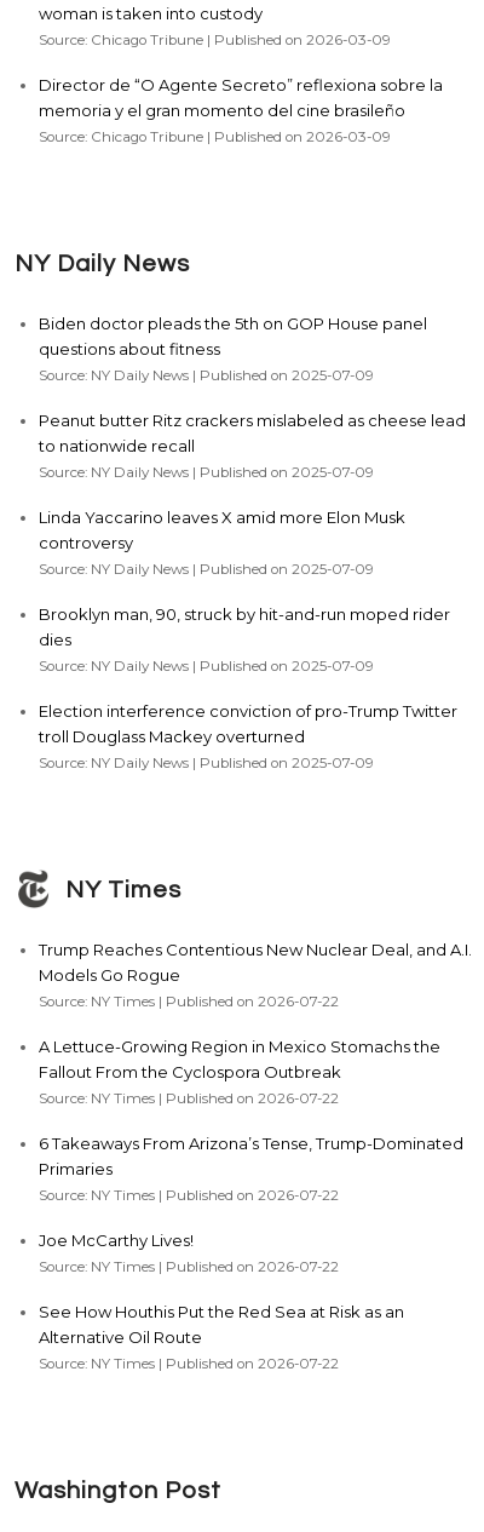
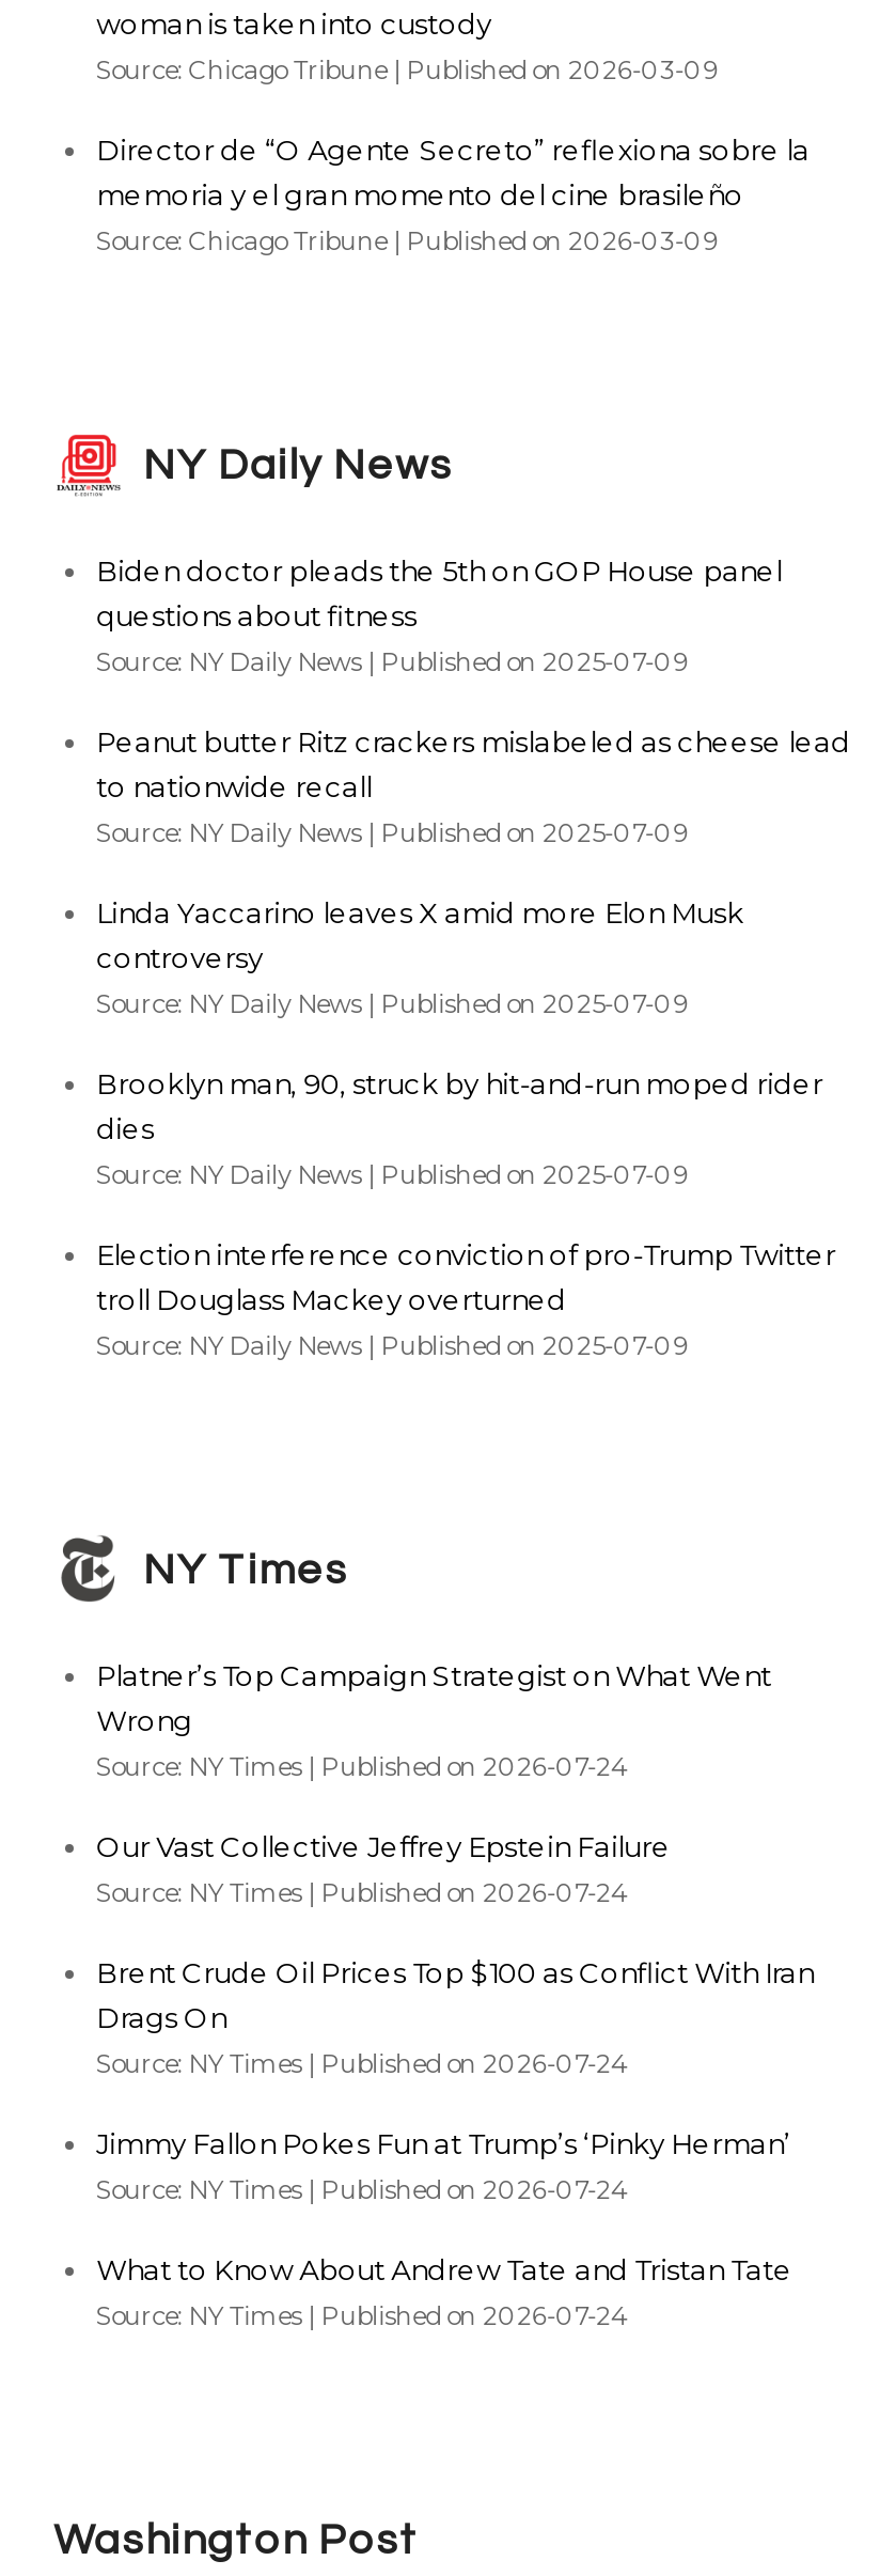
- Trump Reaches Contentious New Nuclear Deal, and A.I.
- Models Go Rogue
- Source: NY Times Published on 2026-07-22
+ Platner’s Top Campaign Strategist on What Went
+ Wrong
+ Source: NY Times Published on 2026-07-24

- A Lettuce-Growing Region in Mexico Stomachs the
- Fallout From the Cyclospora Outbreak
- Source: NY Times Published on 2026-07-22
+ Our Vast Collective Jeffrey Epstein Failure
+ Source: NY Times Published on 2026-07-24

- 6 Takeaways From Arizona’s Tense, Trump-Dominated
- Primaries
- Source: NY Times Published on 2026-07-22
+ Brent Crude Oil Prices Top $100 as Conflict With Iran
+ Drags On
+ Source: NY Times Published on 2026-07-24

- Joe McCarthy Lives!
- Source: NY Times Published on 2026-07-22
+ Jimmy Fallon Pokes Fun at Trump’s ‘Pinky Herman’
+ Source: NY Times Published on 2026-07-24

- See How Houthis Put the Red Sea at Risk as an
- Alternative Oil Route
- Source: NY Times Published on 2026-07-22
+ What to Know About Andrew Tate and Tristan Tate
+ Source: NY Times Published on 2026-07-24
